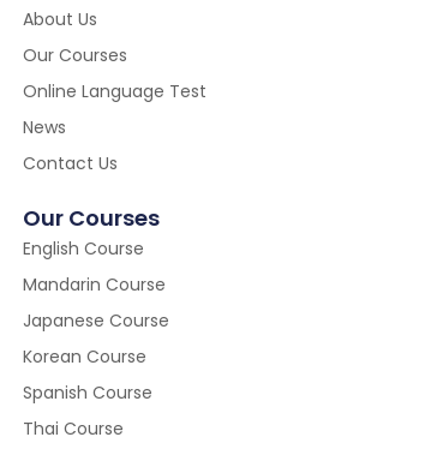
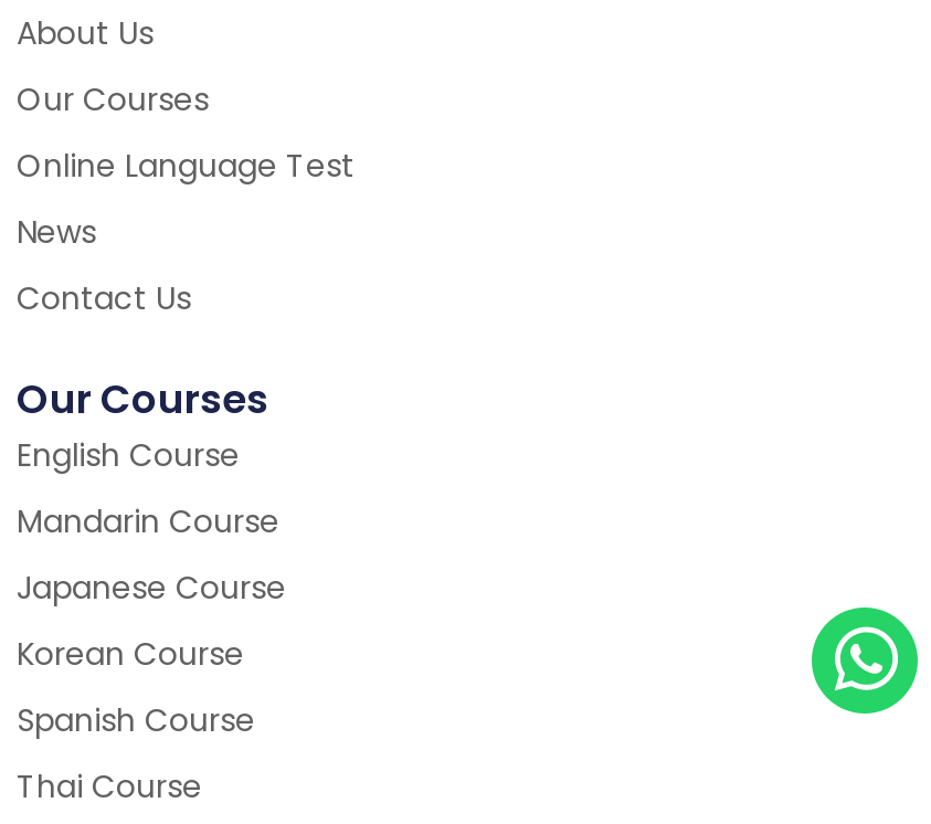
+ [image]
